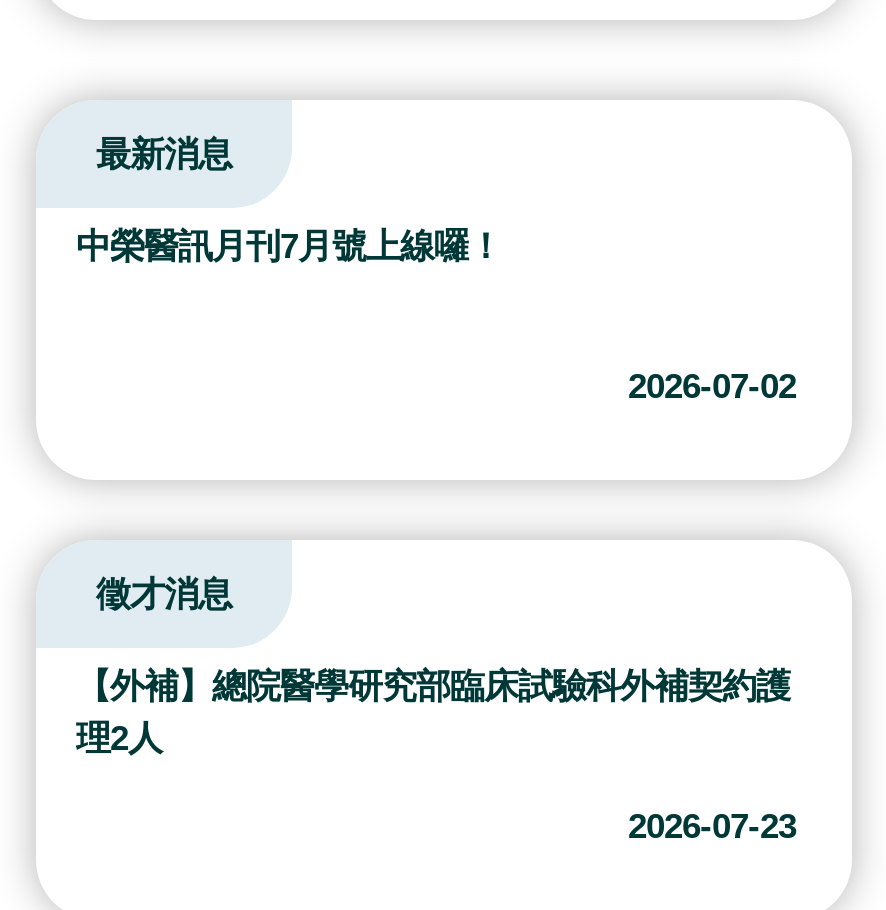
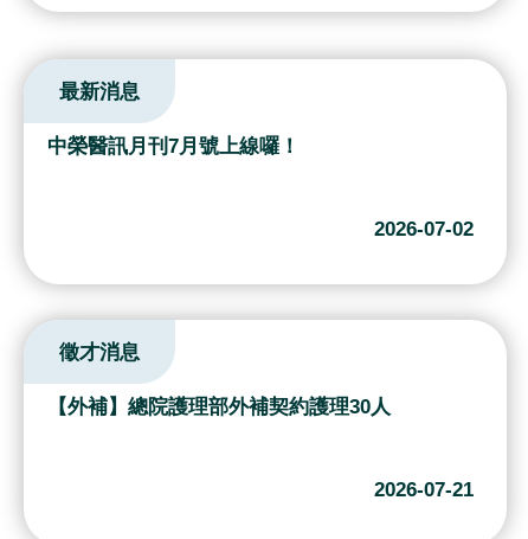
- 【外補】總院醫學研究部臨床試驗科外補契約護
- 理2人
+ 【外補】總院護理部外補契約護理30人

- 2026-07-23
+ 2026-07-21
